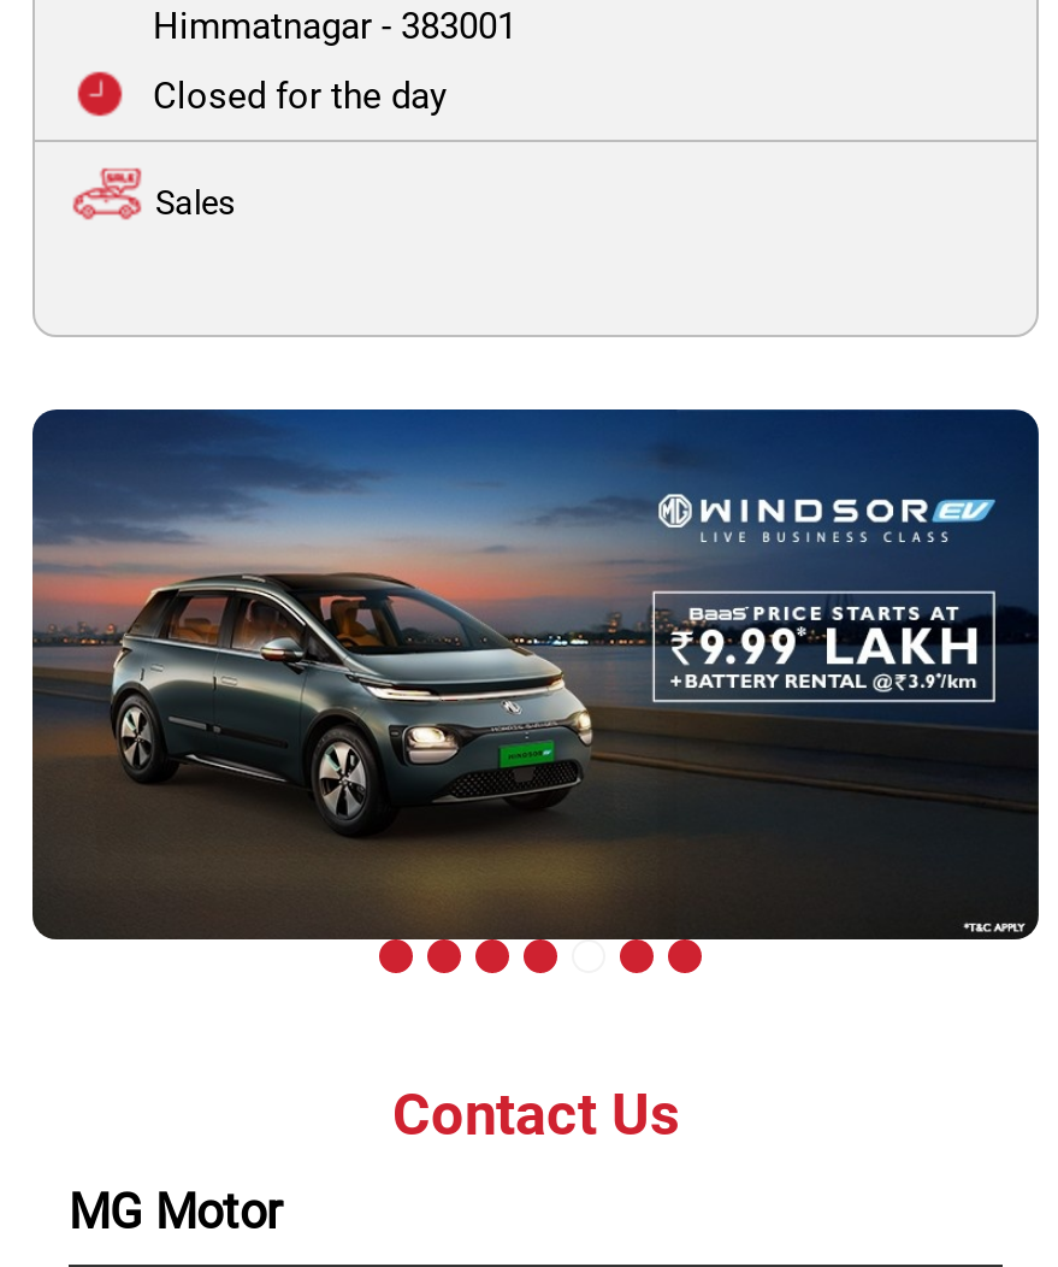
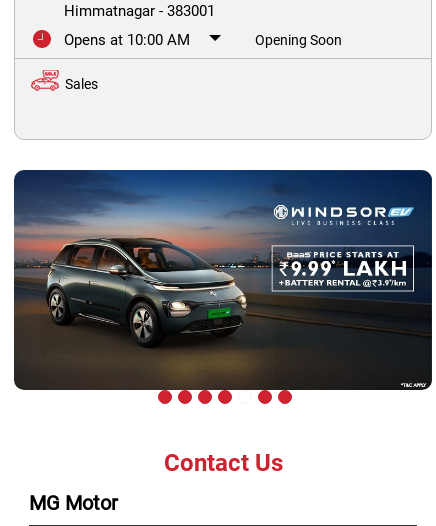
- Closed for the day
+ Opens at 10:00 AM
+ Opening Soon
